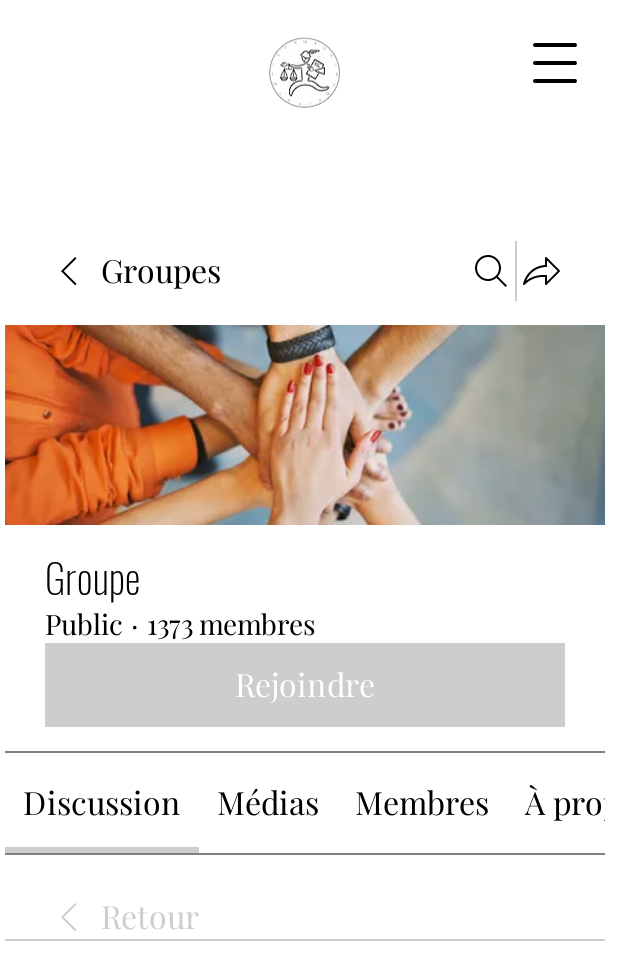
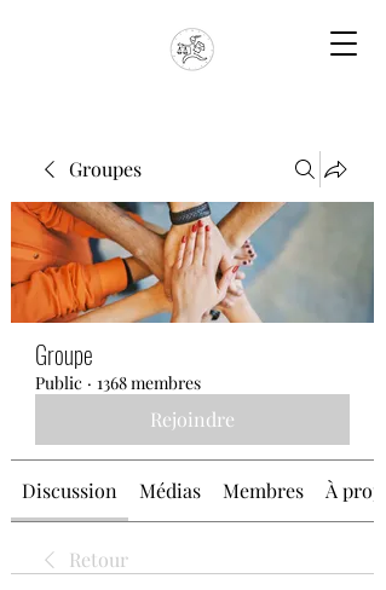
- Public · 1373 membres
+ Public · 1368 membres
